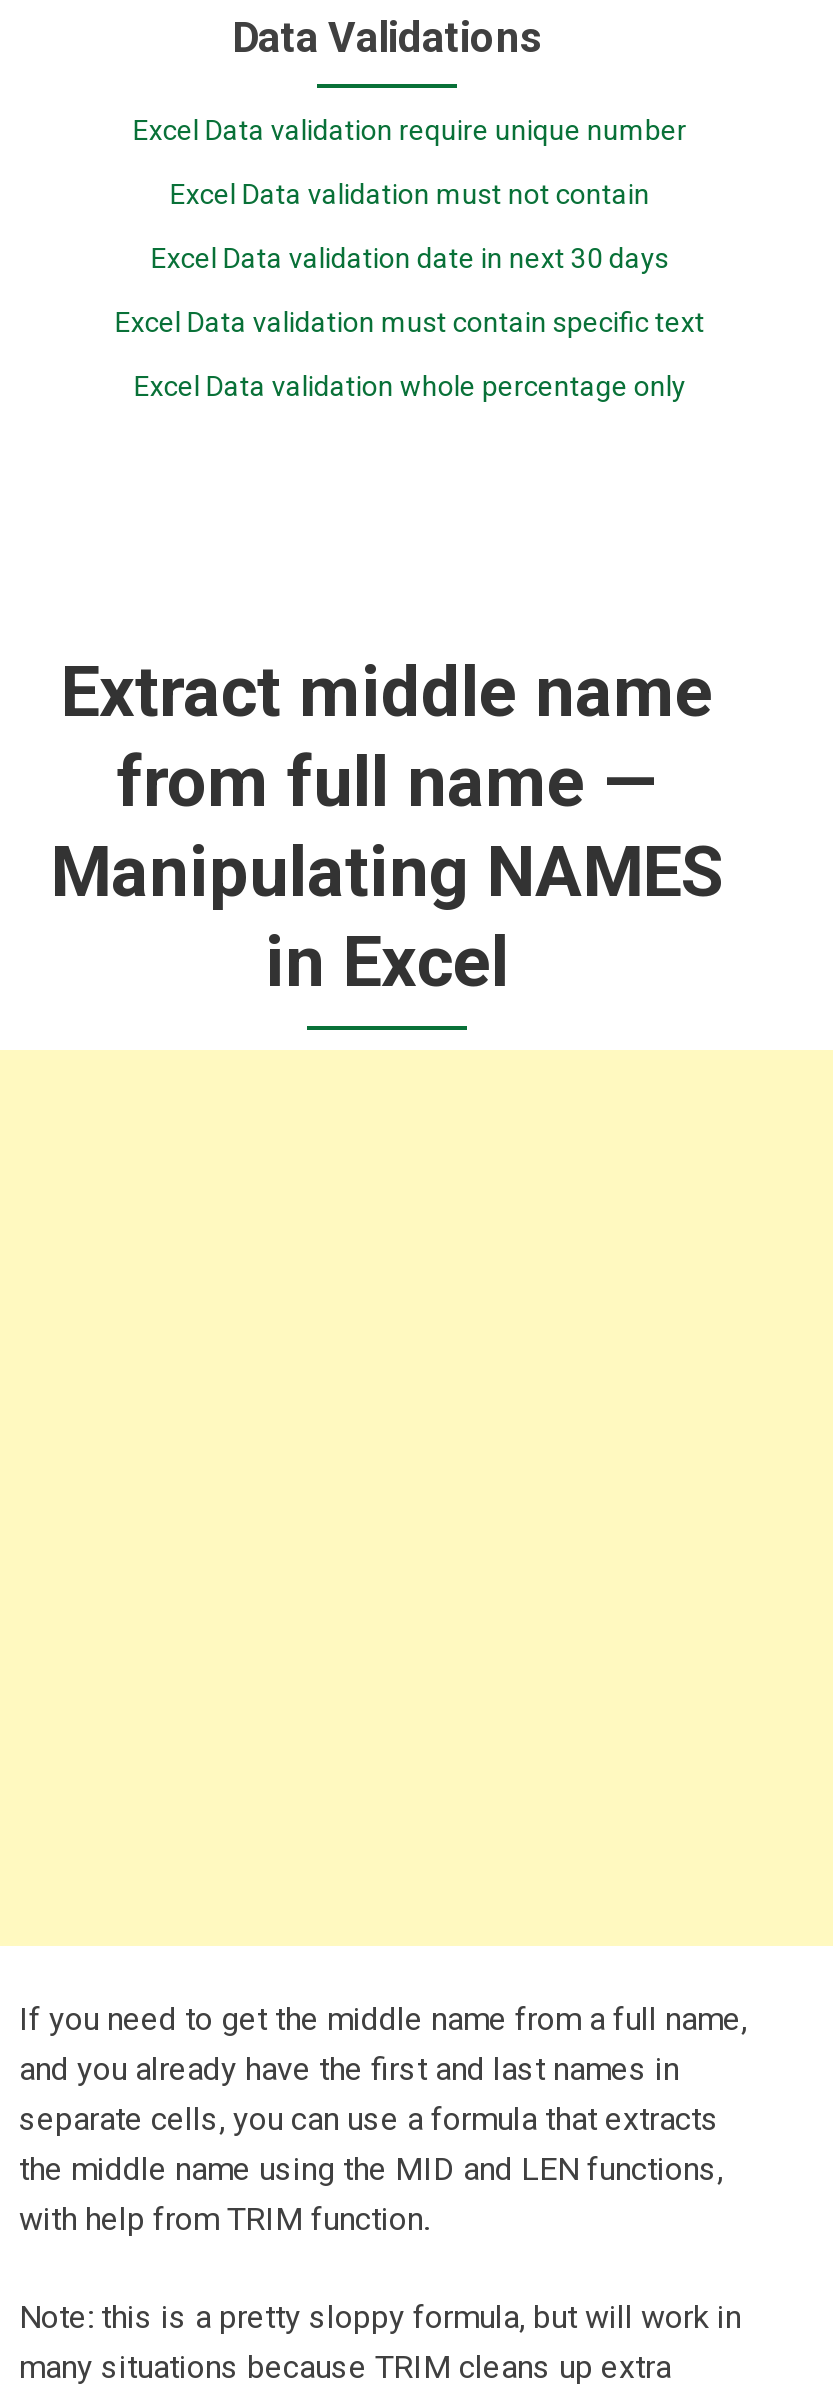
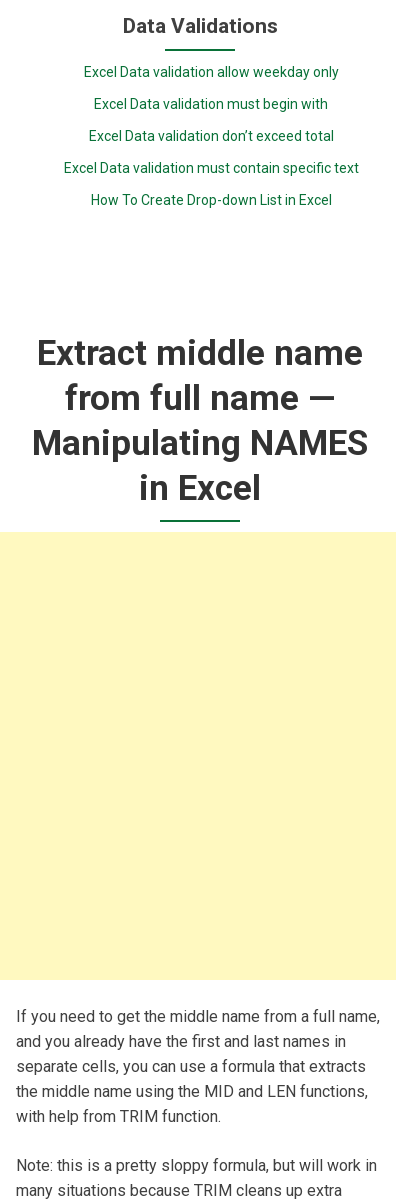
- Excel Data validation require unique number
+ Excel Data validation allow weekday only

- Excel Data validation must not contain
+ Excel Data validation must begin with

- Excel Data validation date in next 30 days
+ Excel Data validation don’t exceed total

- Excel Data validation whole percentage only
+ How To Create Drop-down List in Excel
